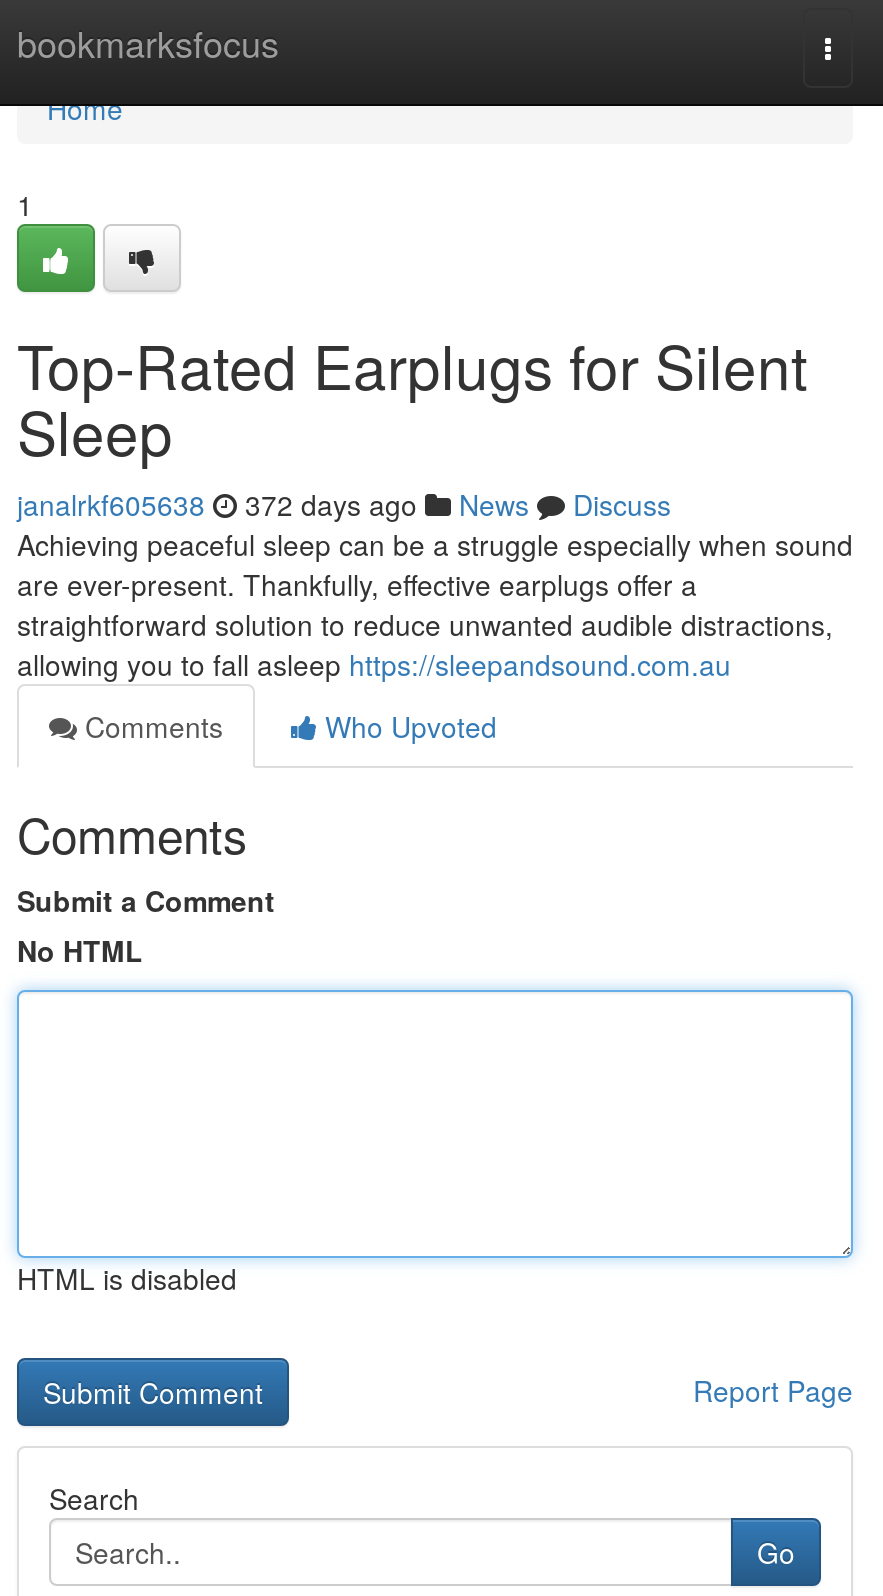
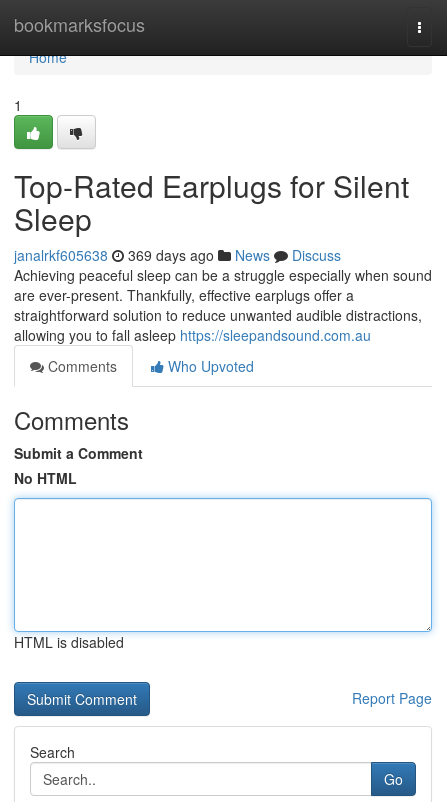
- janalrkf605638 372 days ago News Discuss
+ janalrkf605638 369 days ago News Discuss
